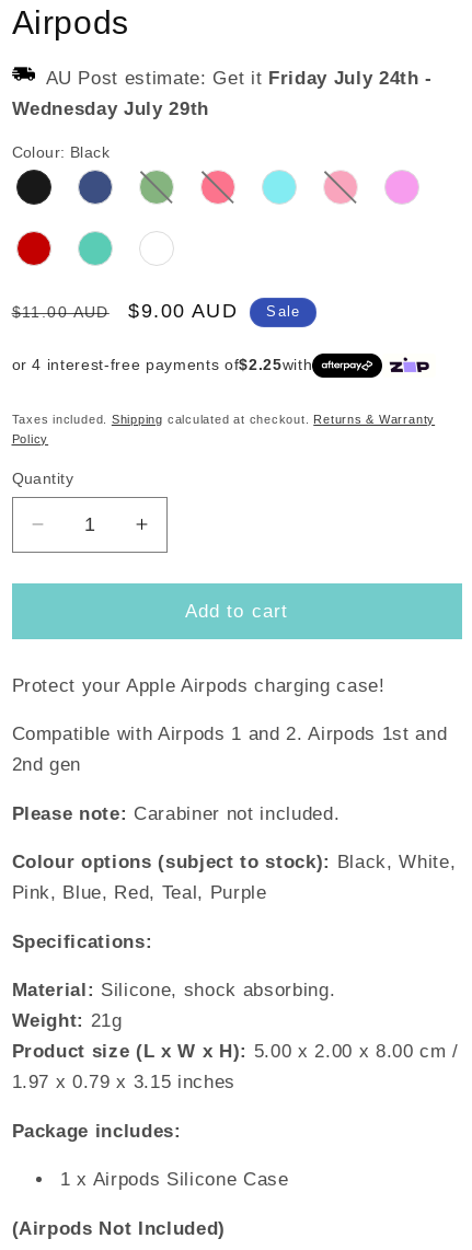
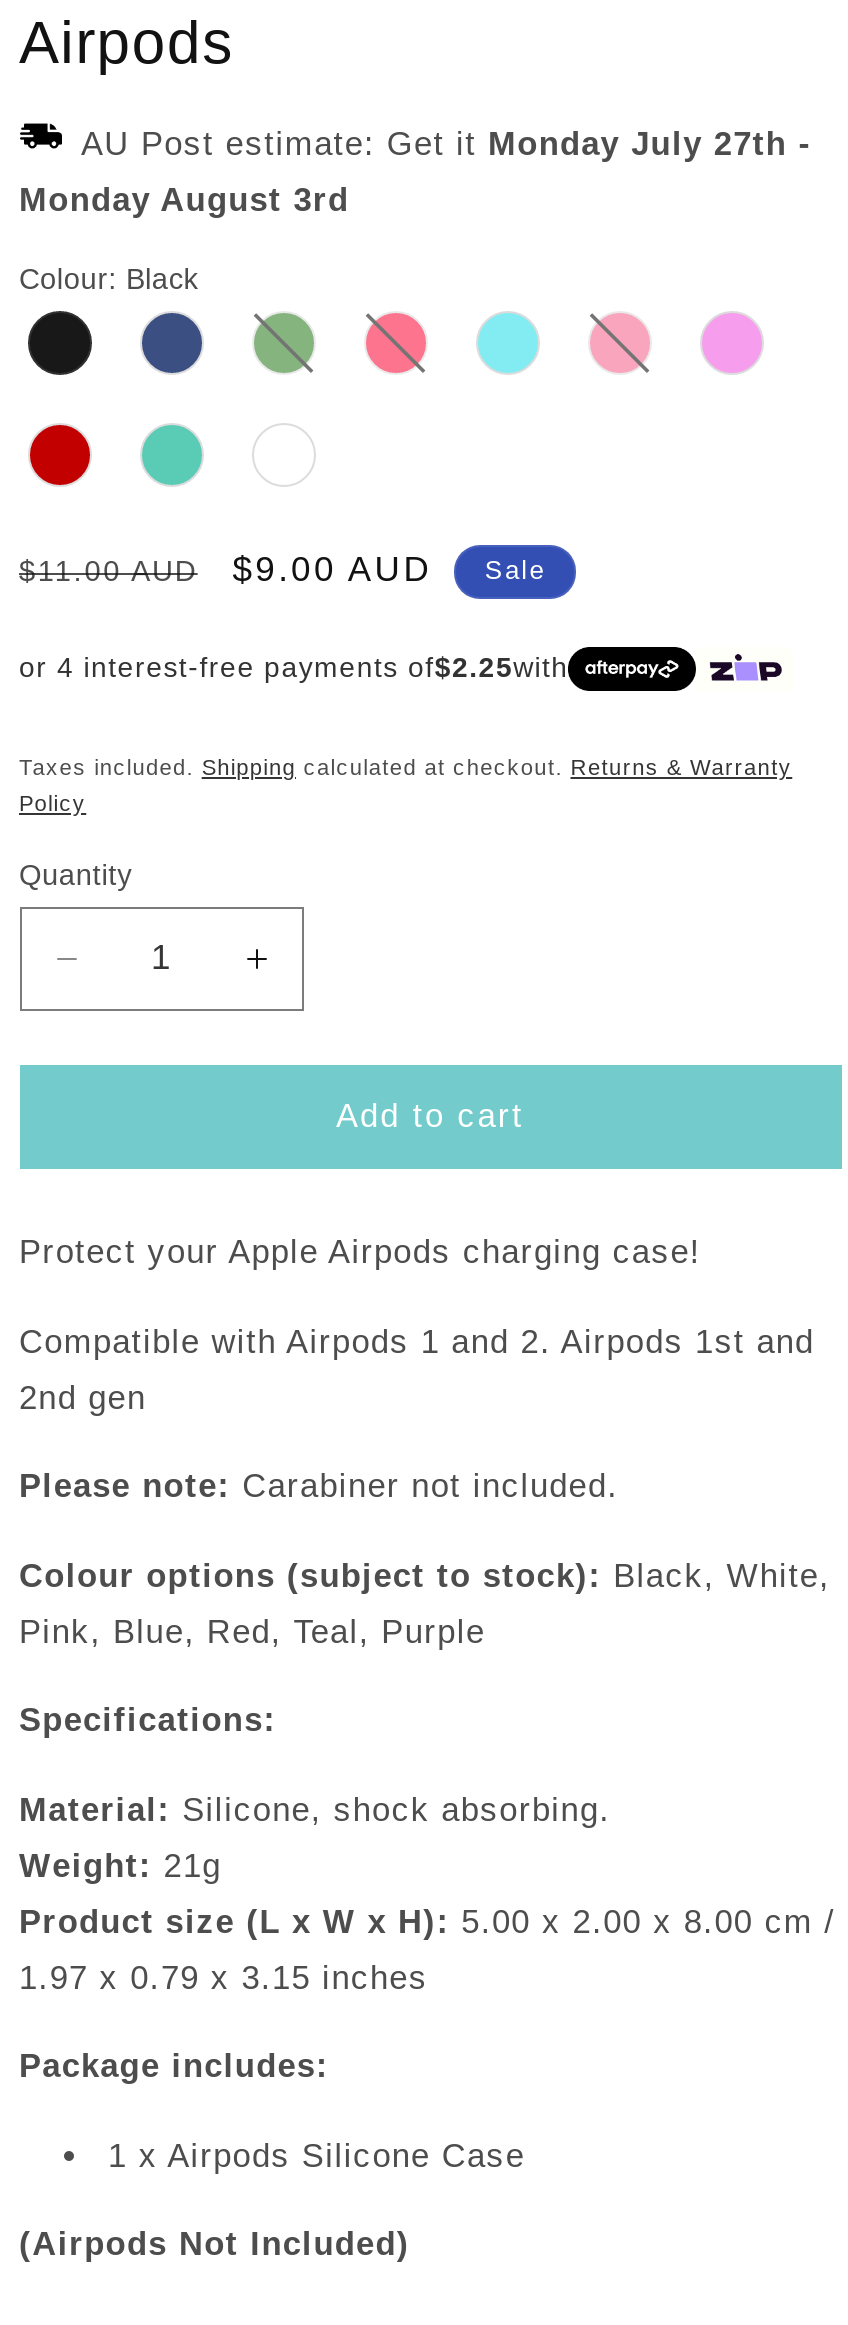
- AU Post estimate: Get it Friday July 24th -
+ AU Post estimate: Get it Monday July 27th -

- Wednesday July 29th
+ Monday August 3rd
